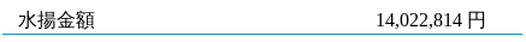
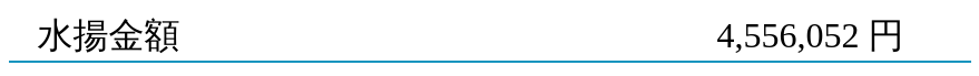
- 14,022,814 円
+ 4,556,052 円
